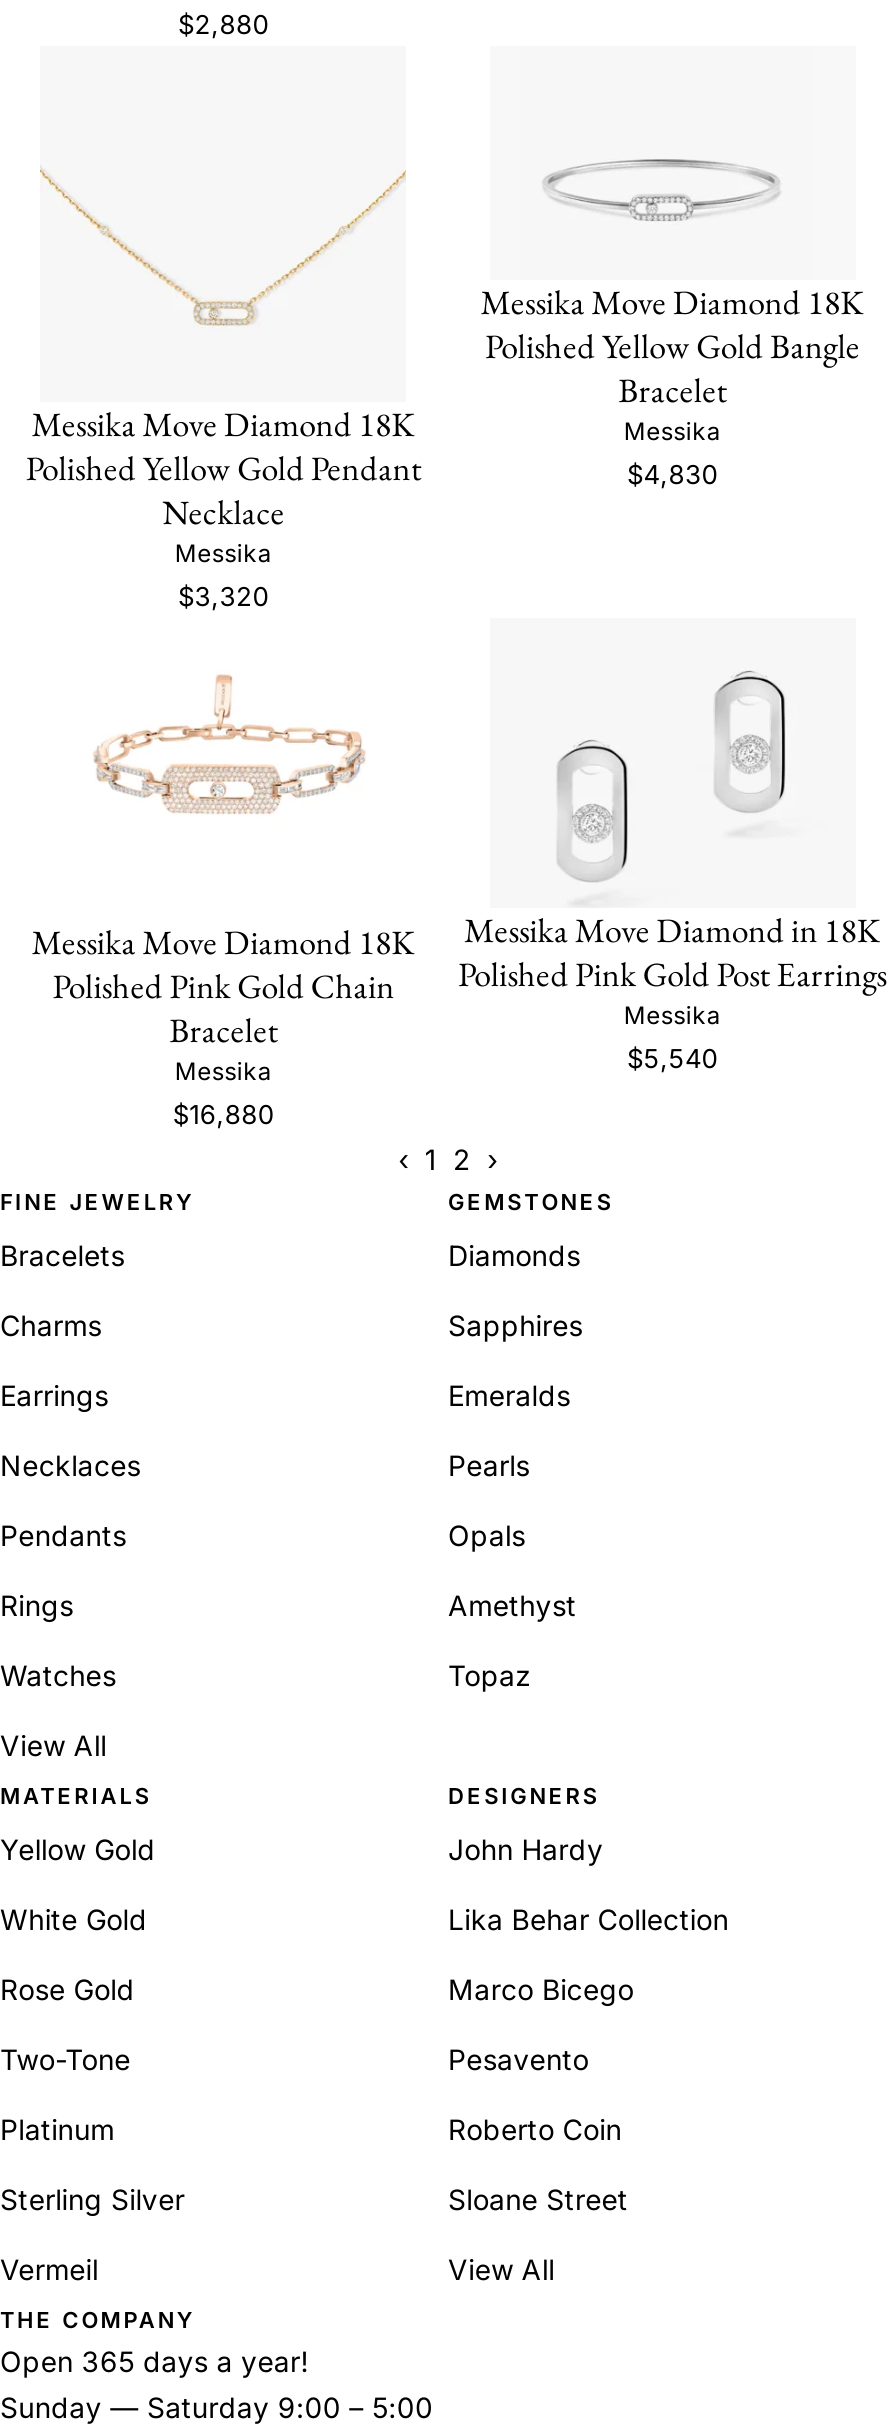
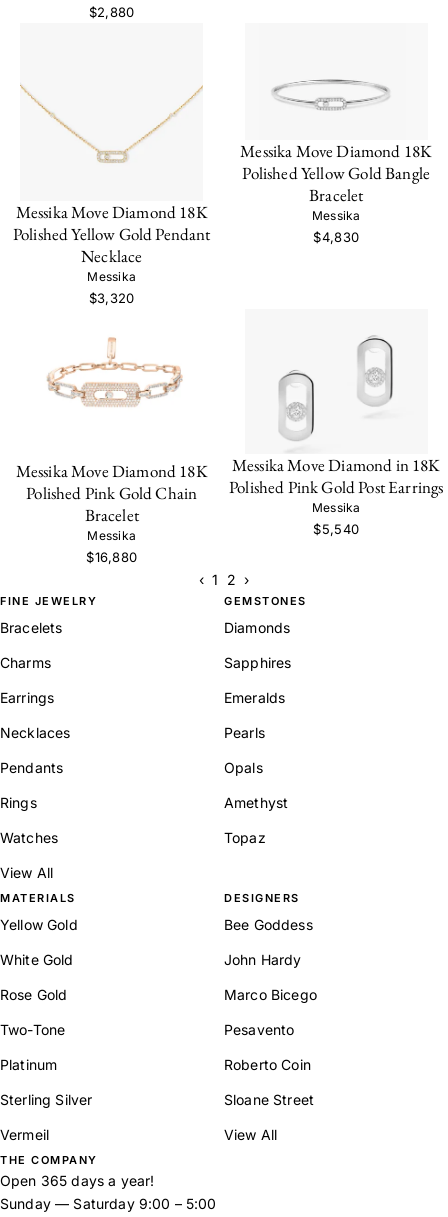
moved down: John Hardy

+ Bee Goddess

- Lika Behar Collection
